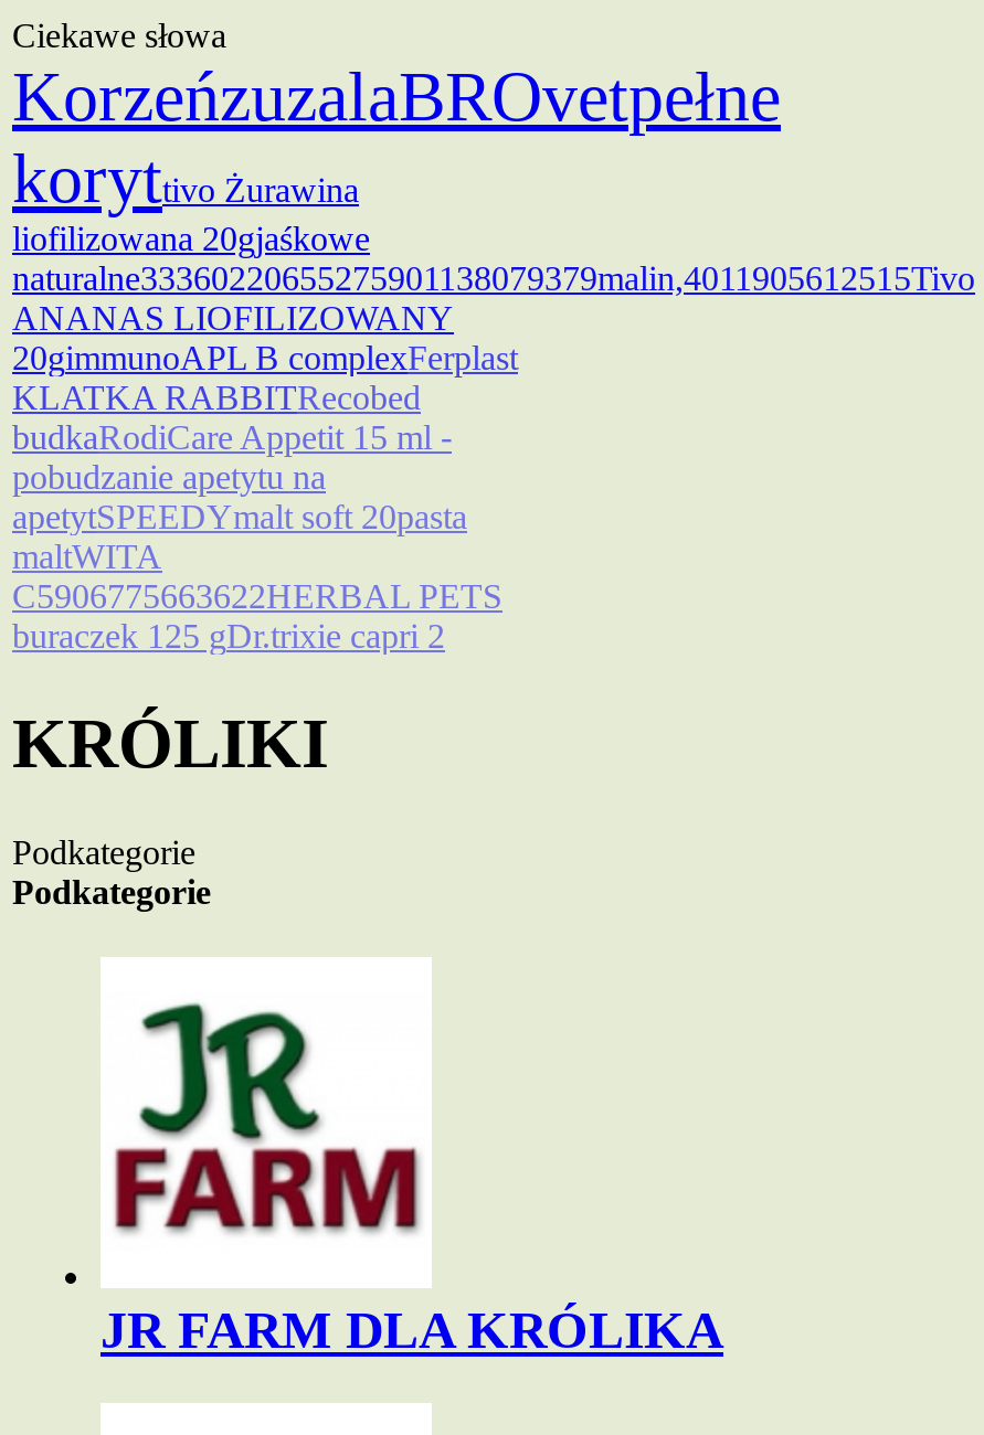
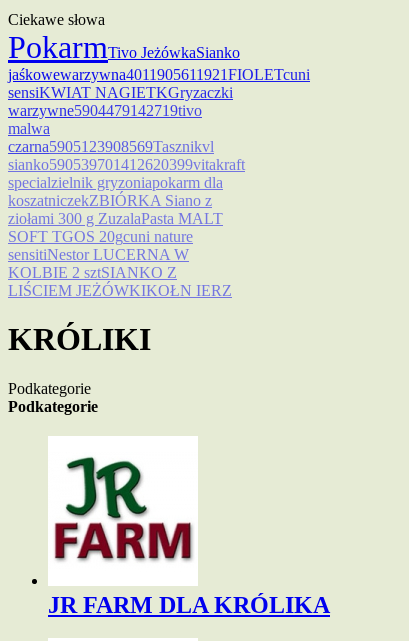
- KorzeńzuzalaBROvetpełne
- koryttivo Żurawina
- liofilizowana 20gjaśkowe
- naturalne33360220655275901138079379malin,4011905612515Tivo
- ANANAS LIOFILIZOWANY
- 20gimmunoAPL B complexFerplast
- KLATKA RABBITRecobed
- budkaRodiCare Appetit 15 ml -
- pobudzanie apetytu na
- apetytSPEEDYmalt soft 20pasta
- maltWITA
- C5906775663622HERBAL PETS
- buraczek 125 gDr.trixie capri 2
+ PokarmTivo JeżówkaSianko
+ jaśkowewarzywna4011905611921 FIOLETcuni
+ sensiKWIAT NAGIETK Gryzaczki
+ warzywne5904479142719tivo
+ malwa
+ czarna5905123908569Tasznikvl
+ sianko590539701412620399vitakraft
+ specialzielnik gryzoniapokarm dla
+ koszatniczekZBIÓRKA Siano z
+ ziołami 300 g ZuzalaPasta MALT
+ SOFT TGOS 20gcuni nature
+ sensitiNestor LUCERNA W
+ KOLBIE 2 sztSIANKO Z
+ LIŚCIEM JEŻÓWKI KOŁN IERZ
